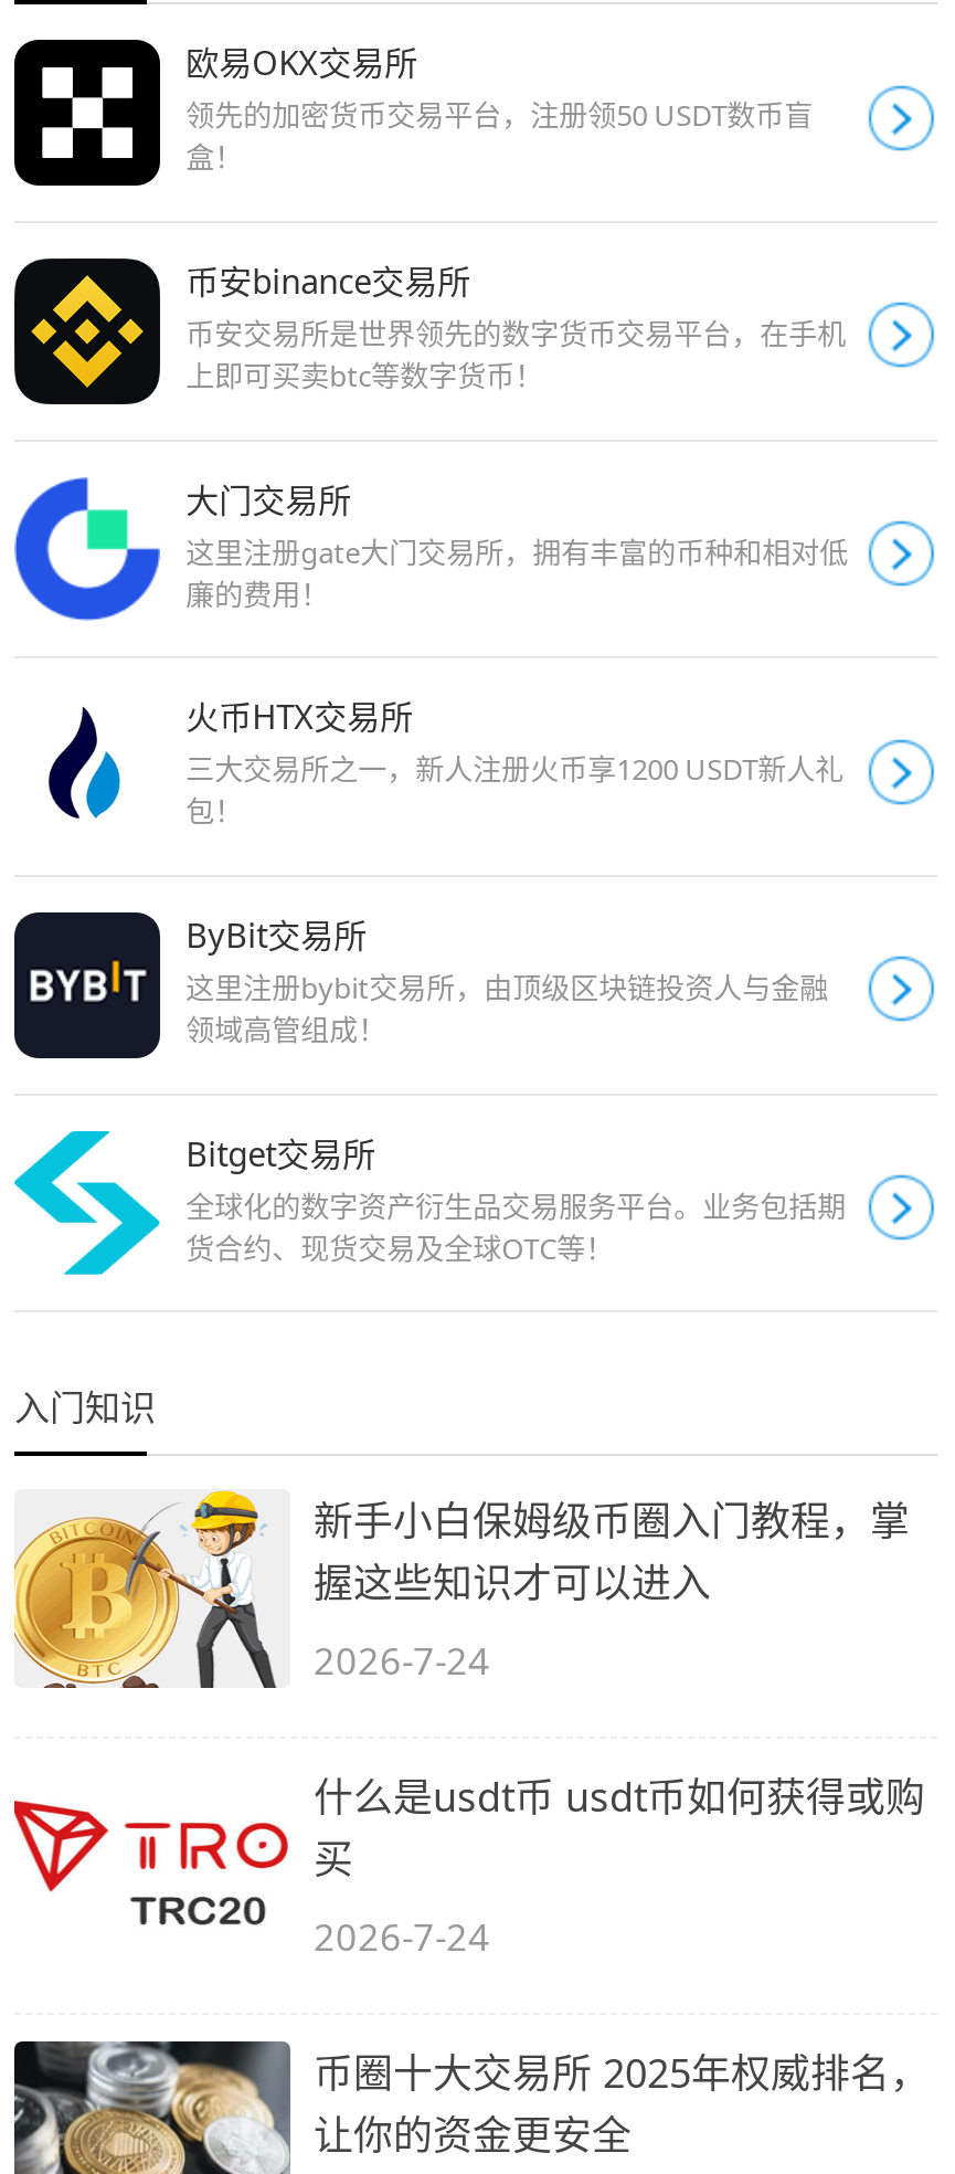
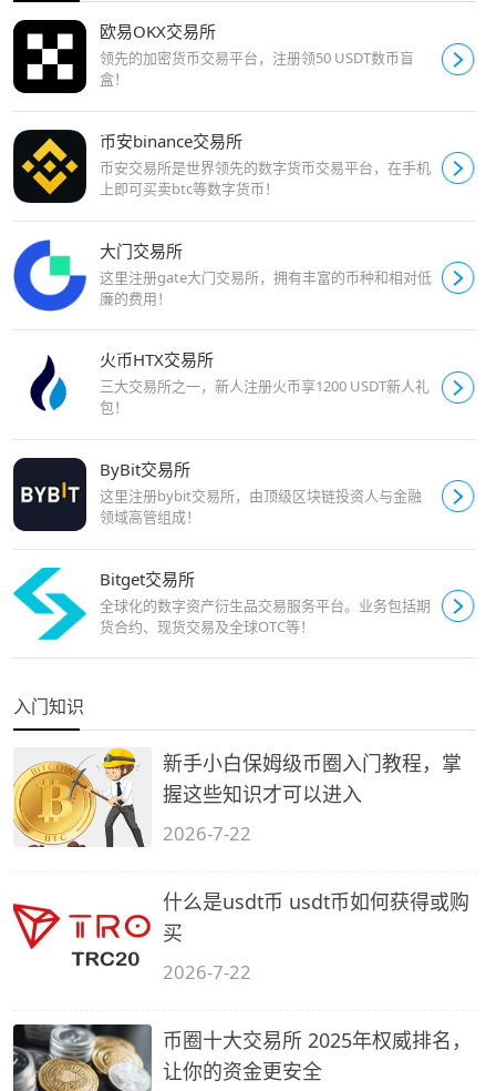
- 2026-7-24
+ 2026-7-22

- 2026-7-24
+ 2026-7-22
